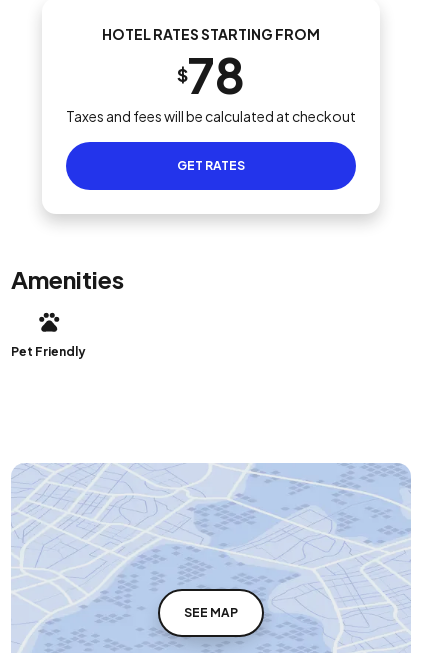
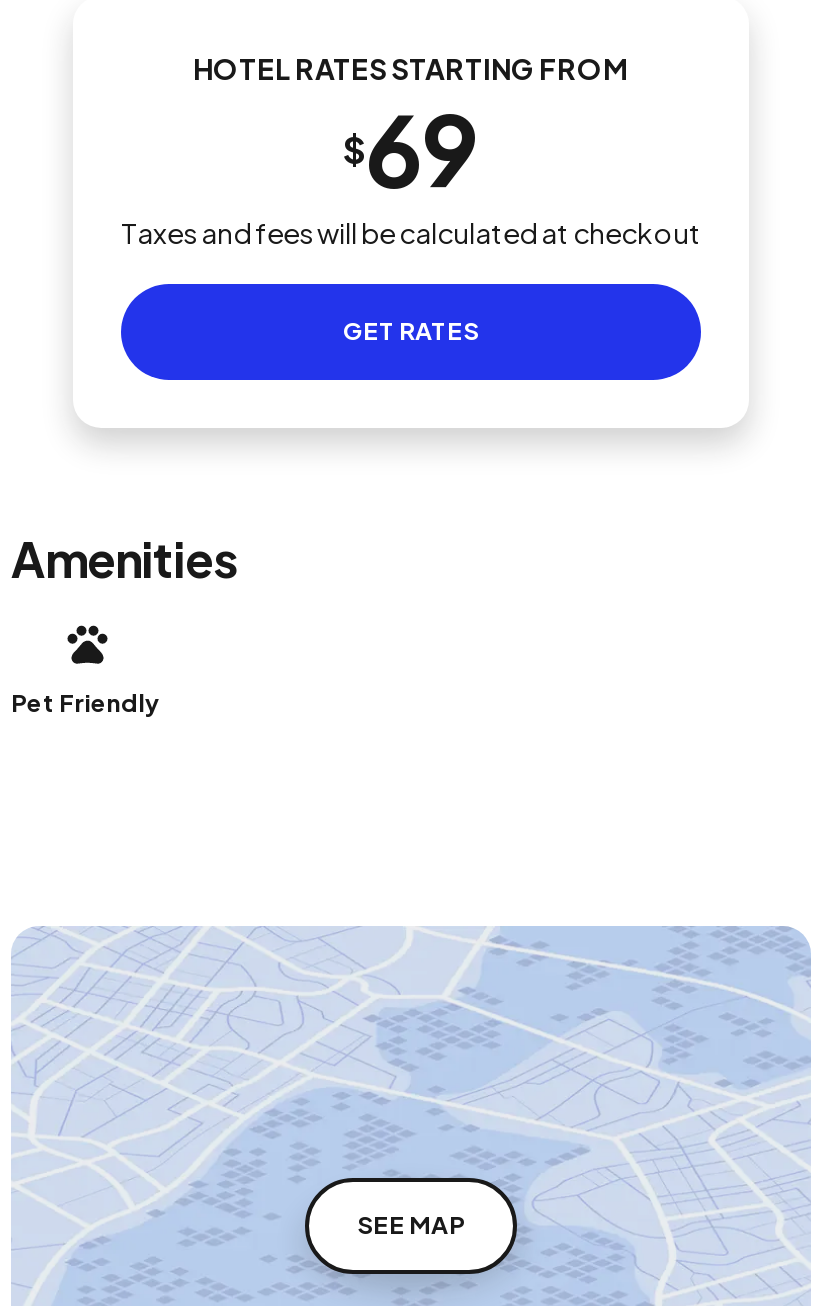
- $78
+ $69
